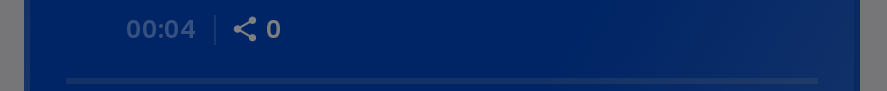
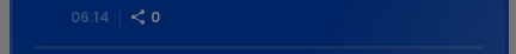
- 00:04 0
+ 06:14 0
